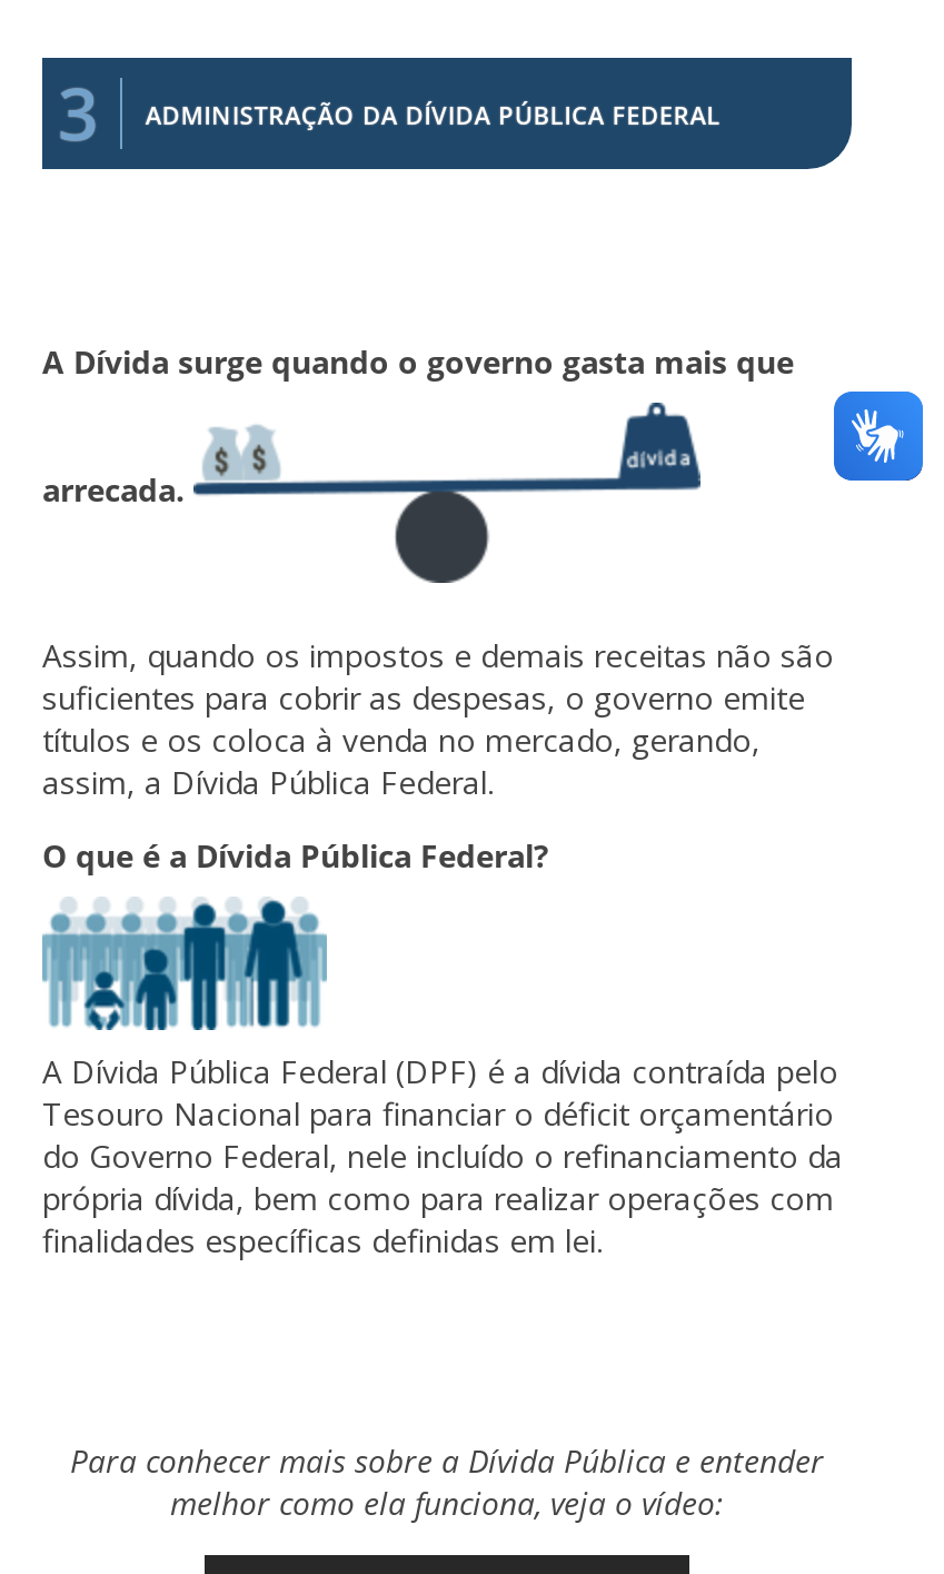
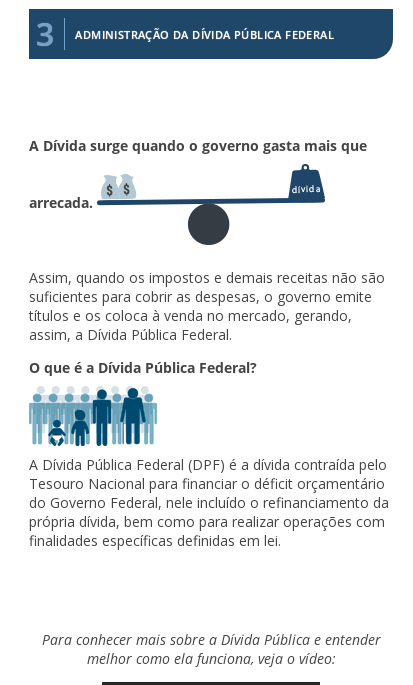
- [image]
